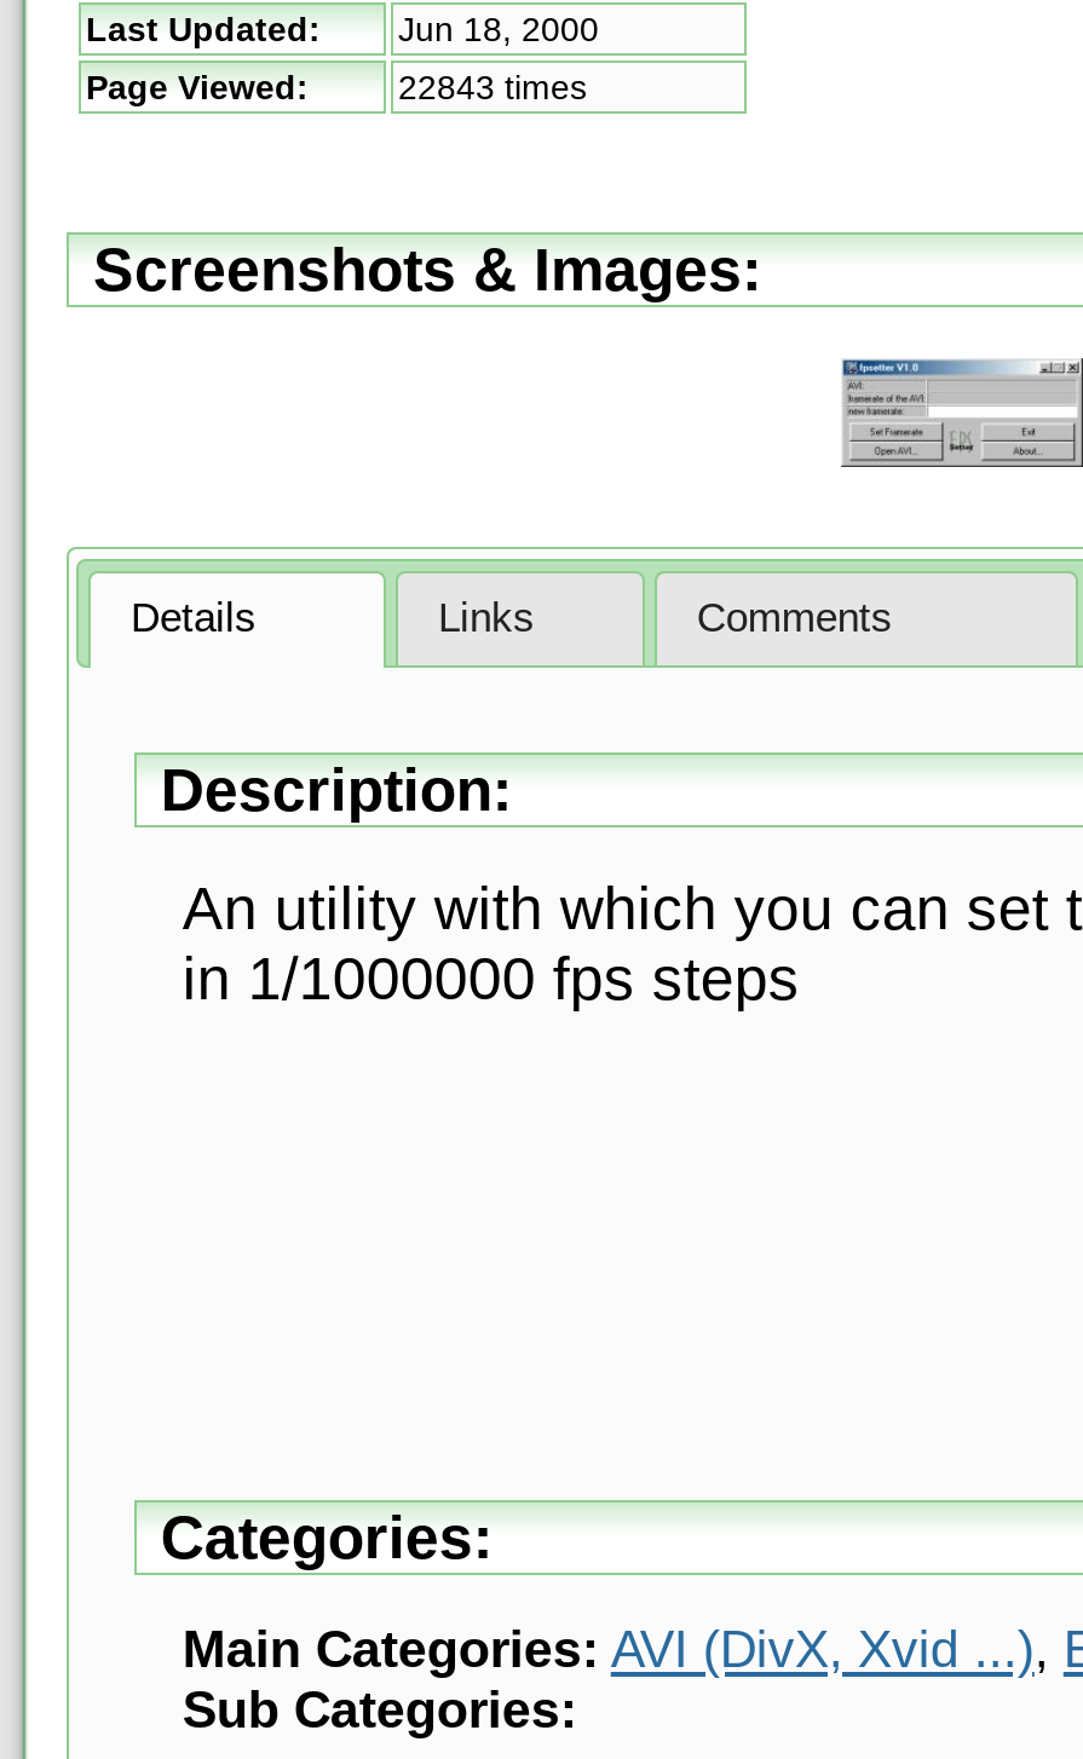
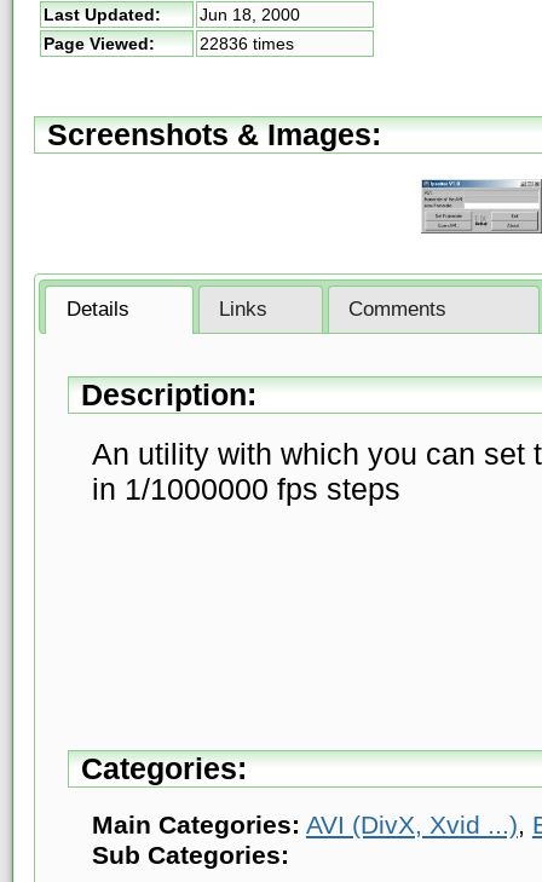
- 22843 times
+ 22836 times
